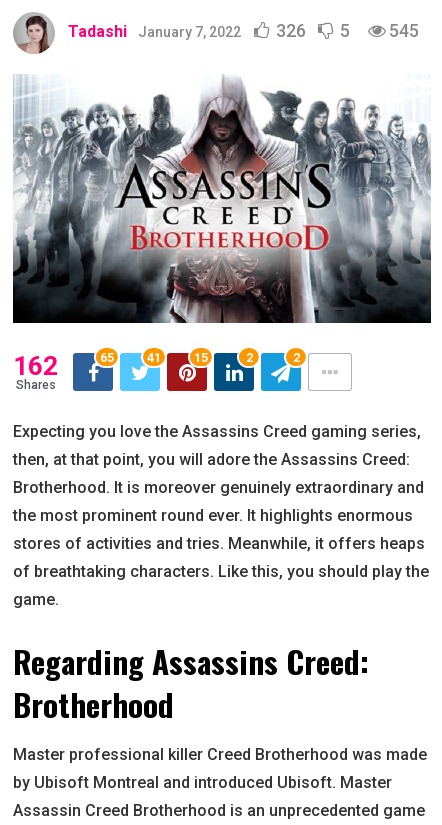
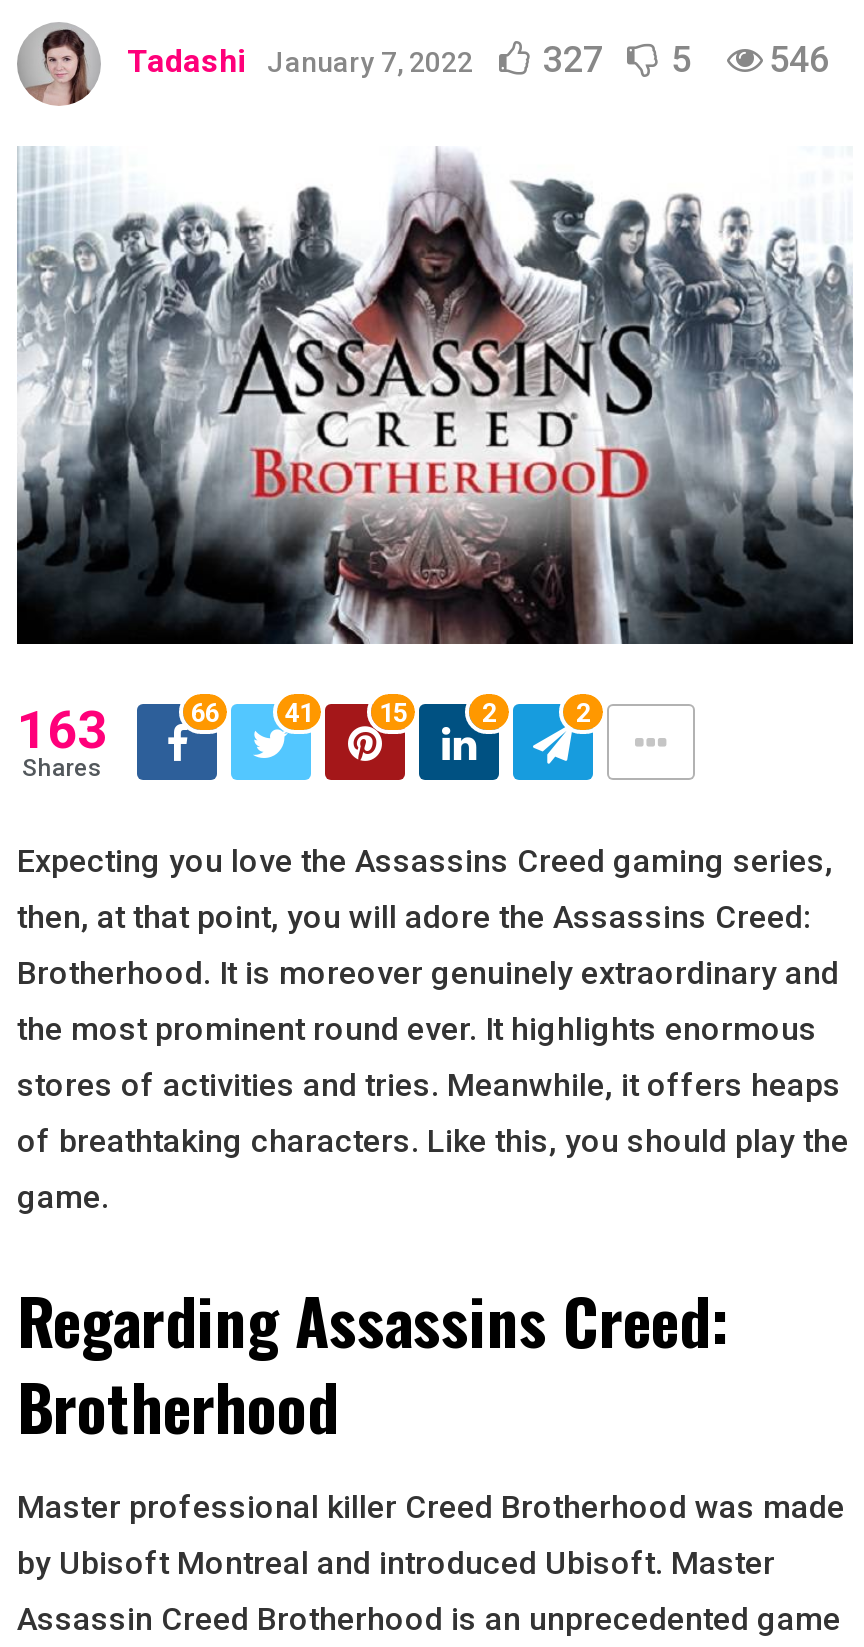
- 326
+ 327

- 545
+ 546

- 162
+ 163

- 65
+ 66
